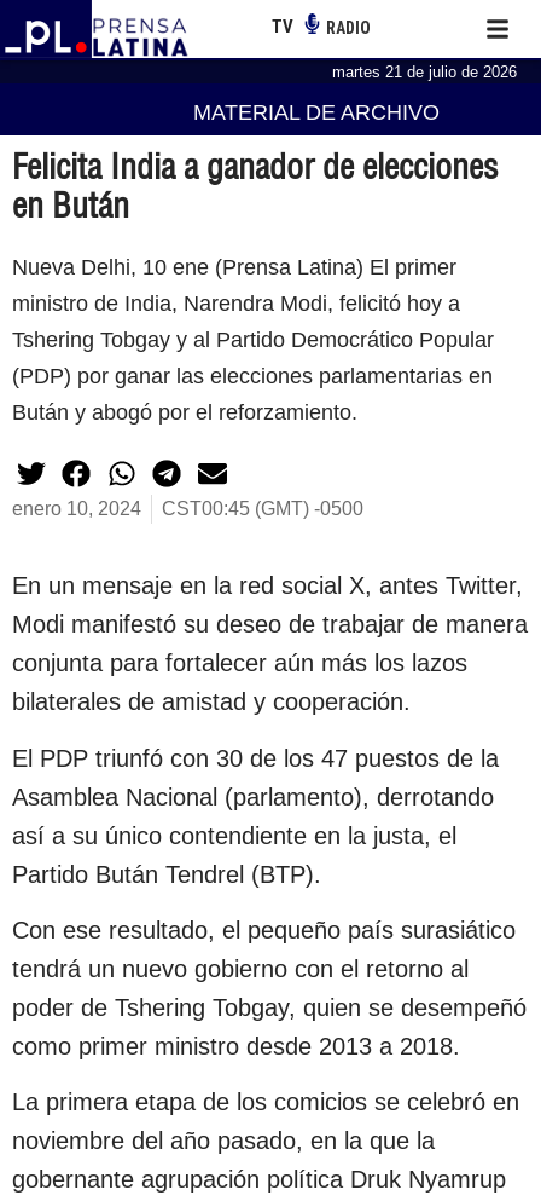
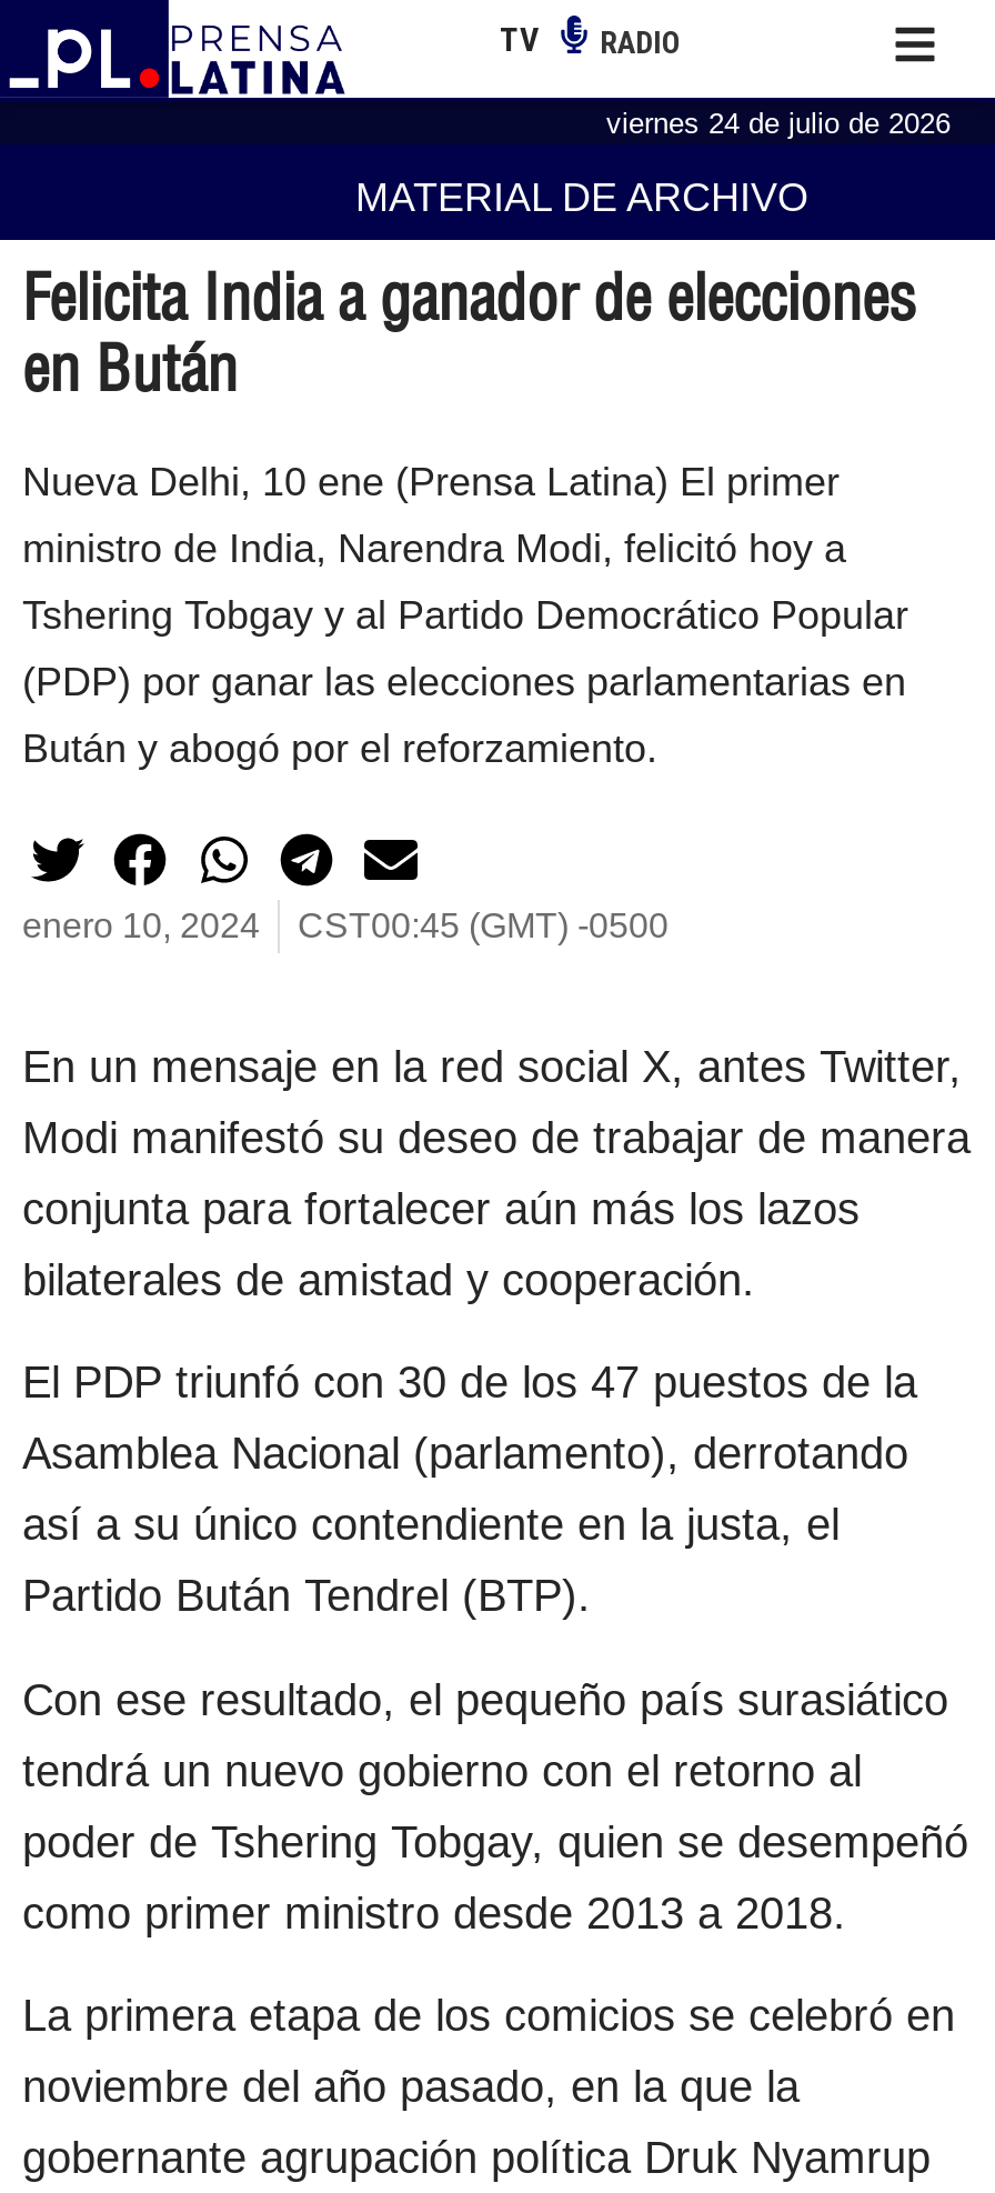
- martes 21 de julio de 2026
+ viernes 24 de julio de 2026
